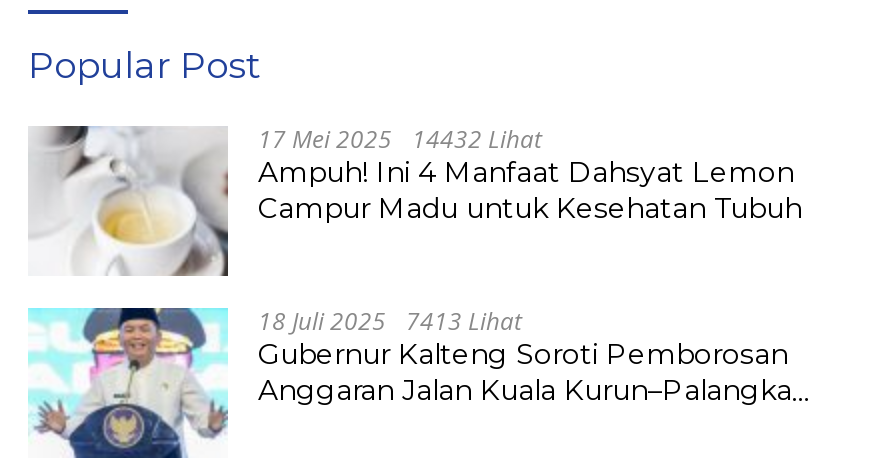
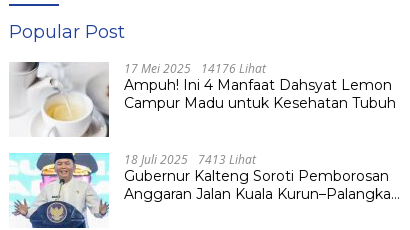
- 17 Mei 2025 14432 Lihat
+ 17 Mei 2025 14176 Lihat
